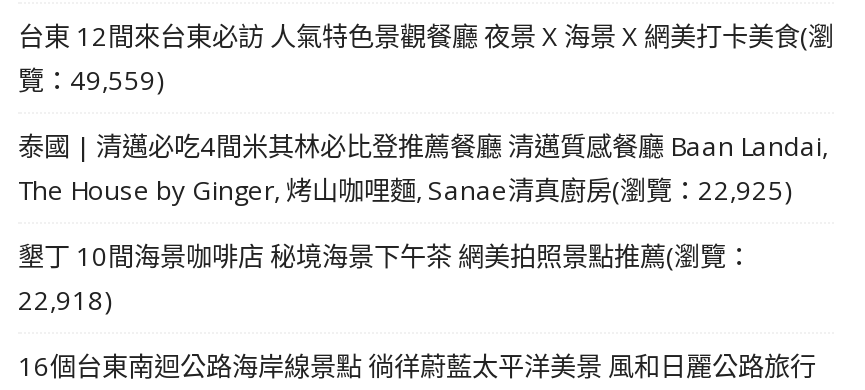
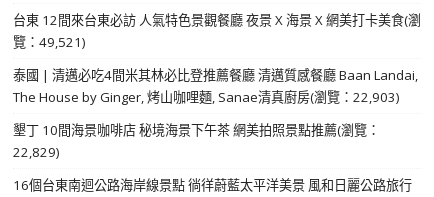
- 覽：49,559)
+ 覽：49,521)

- The House by Ginger, 烤山咖哩麵, Sanae清真廚房(瀏覽：22,925)
+ The House by Ginger, 烤山咖哩麵, Sanae清真廚房(瀏覽：22,903)

- 22,918)
+ 22,829)
